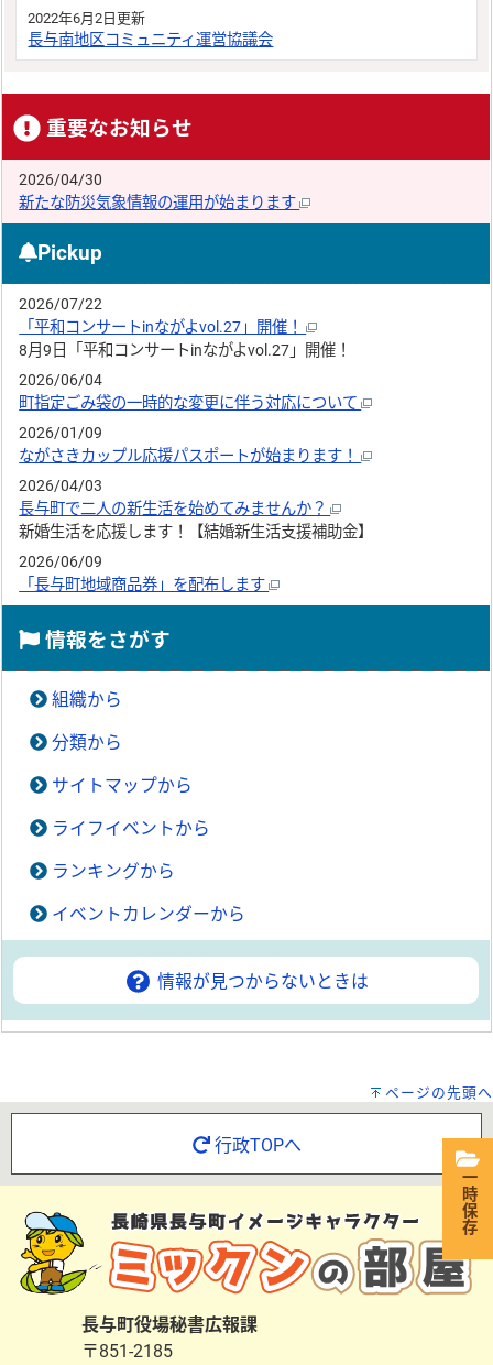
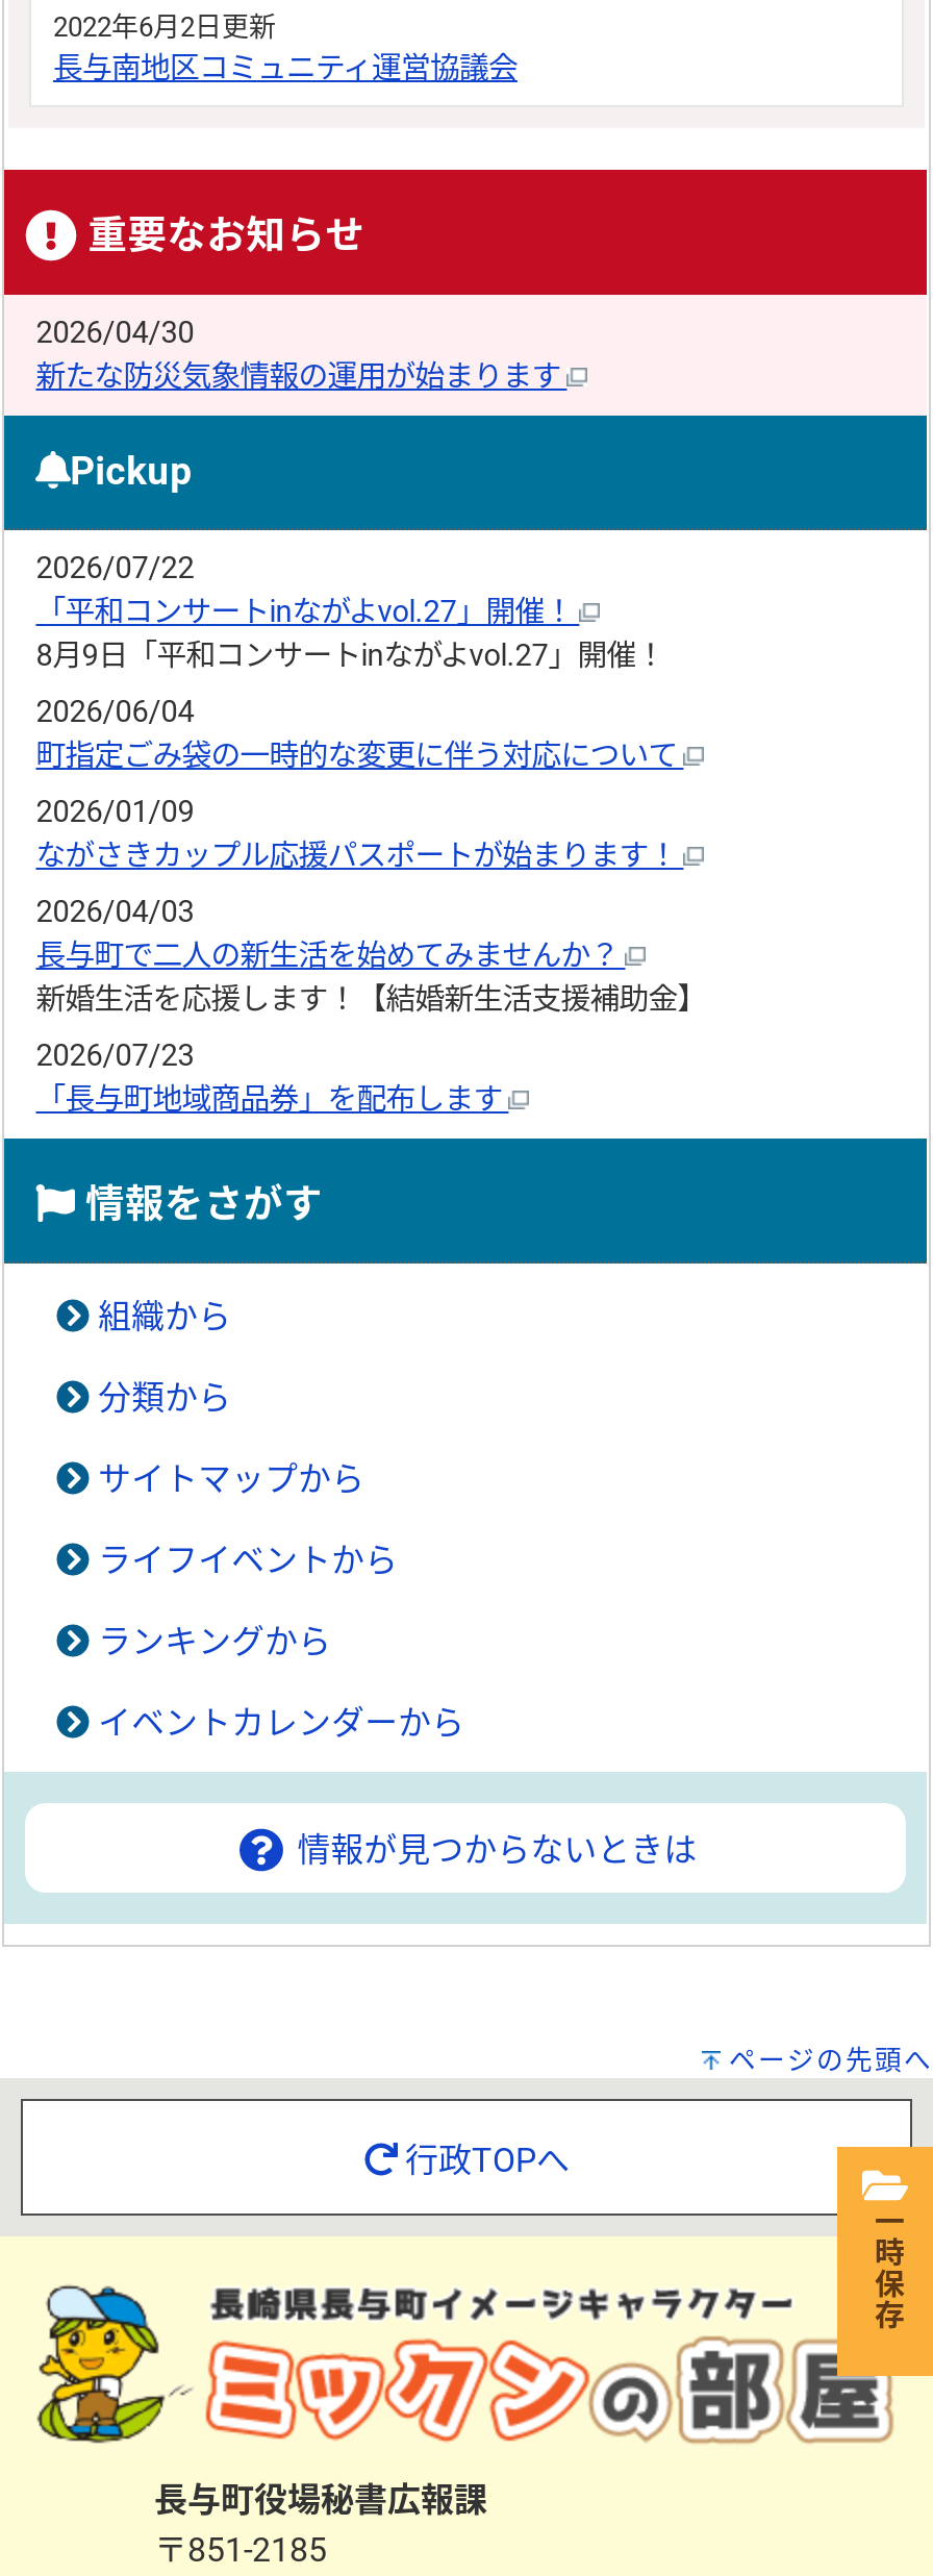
- 2026/06/09
+ 2026/07/23
